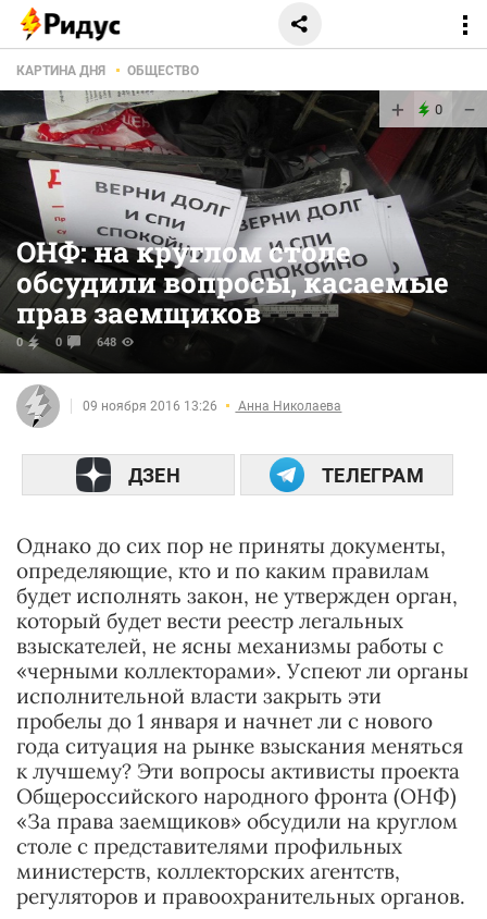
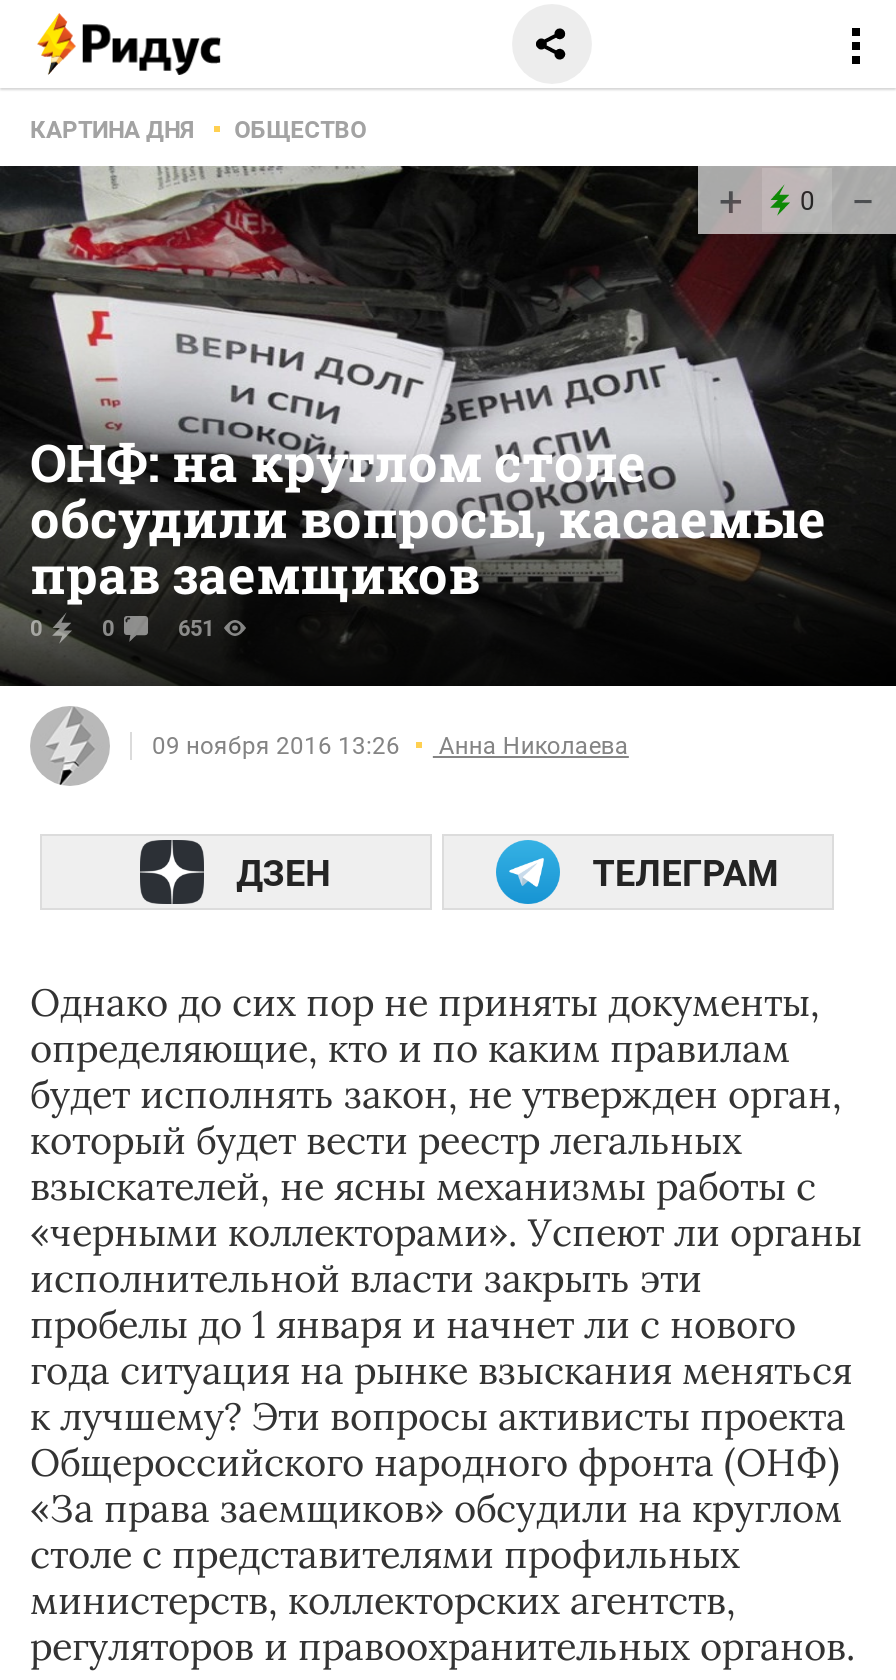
- 648
+ 651
